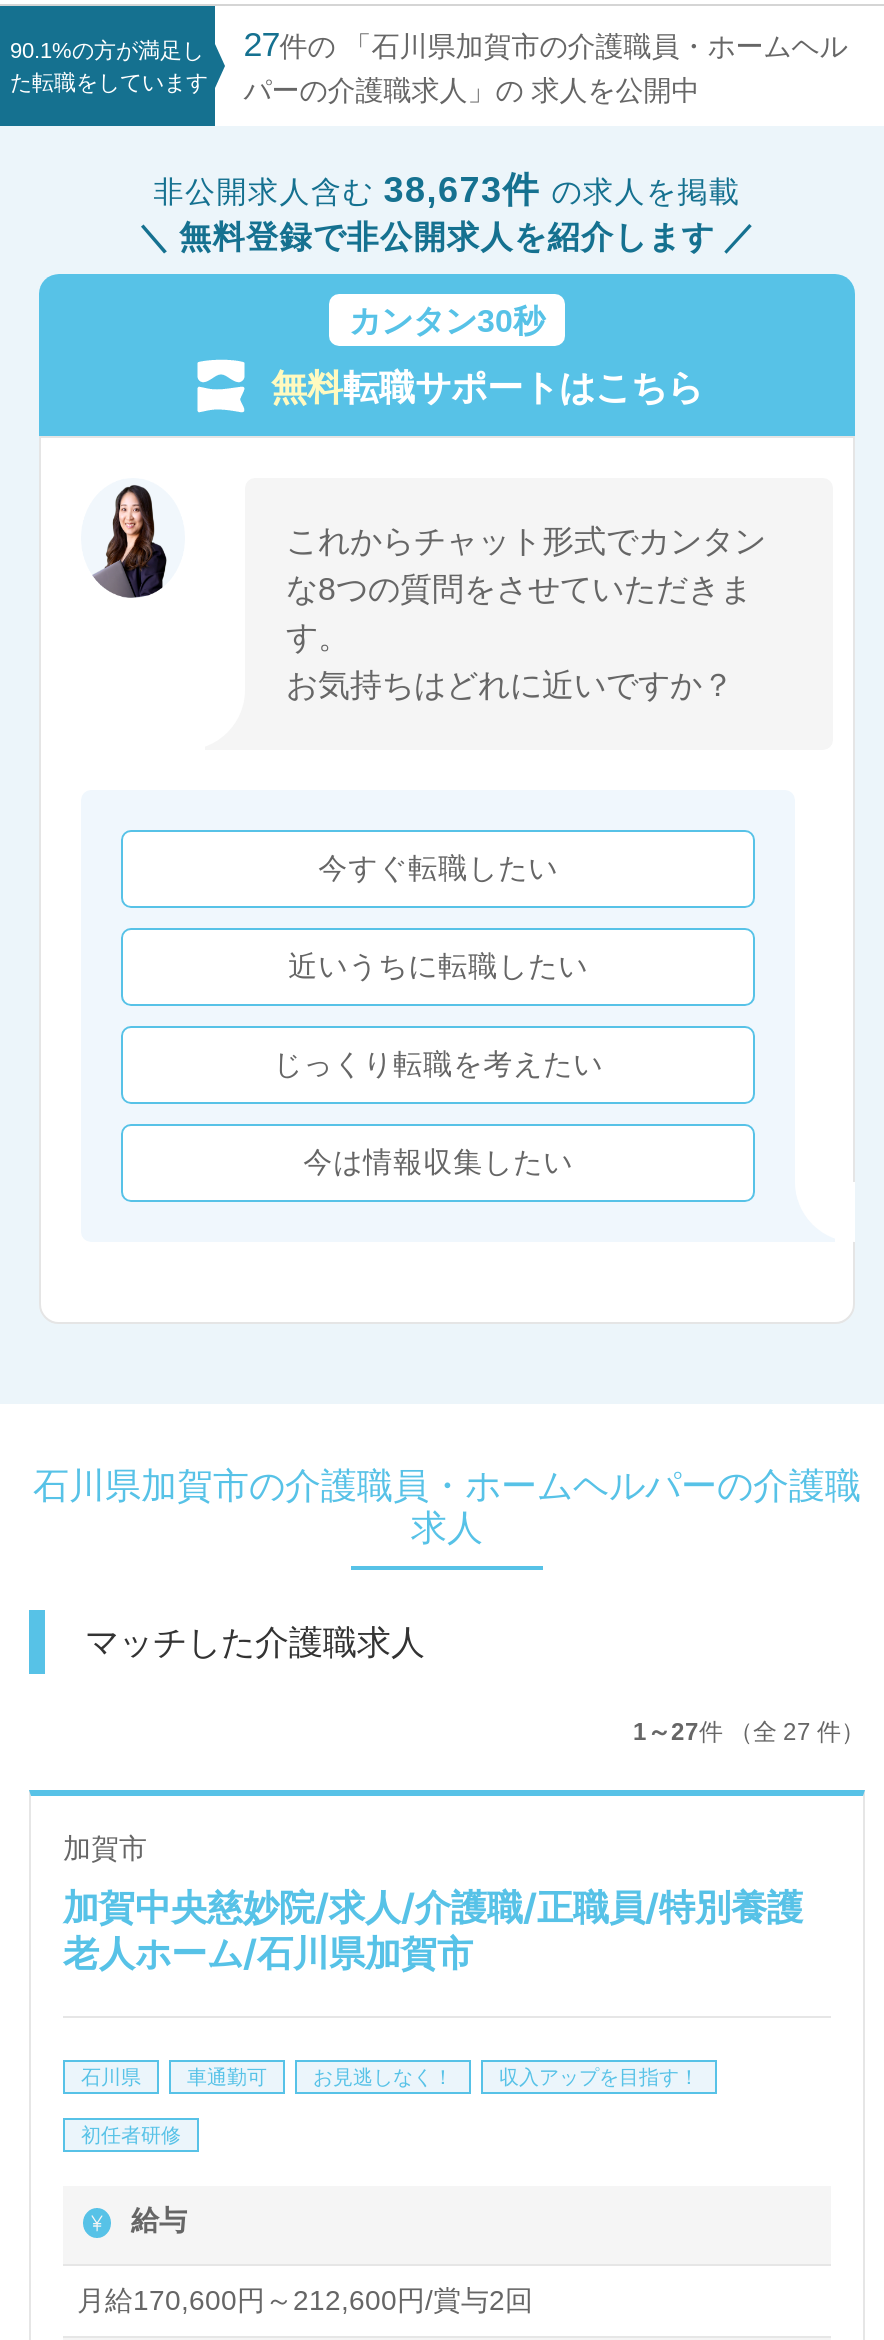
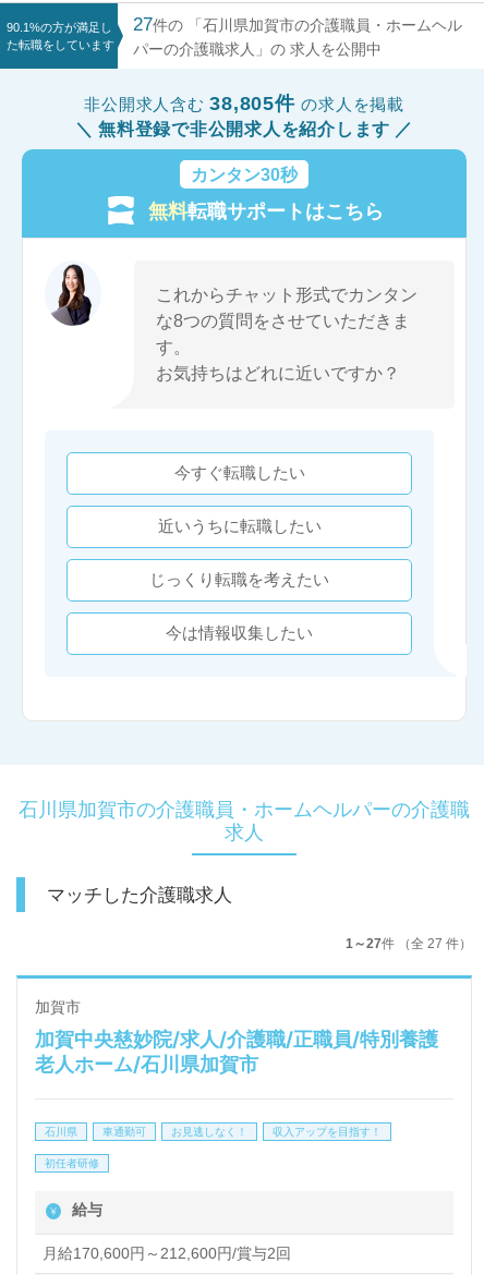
- 非公開求人含む38,673件の求人を掲載
+ 非公開求人含む38,805件の求人を掲載
